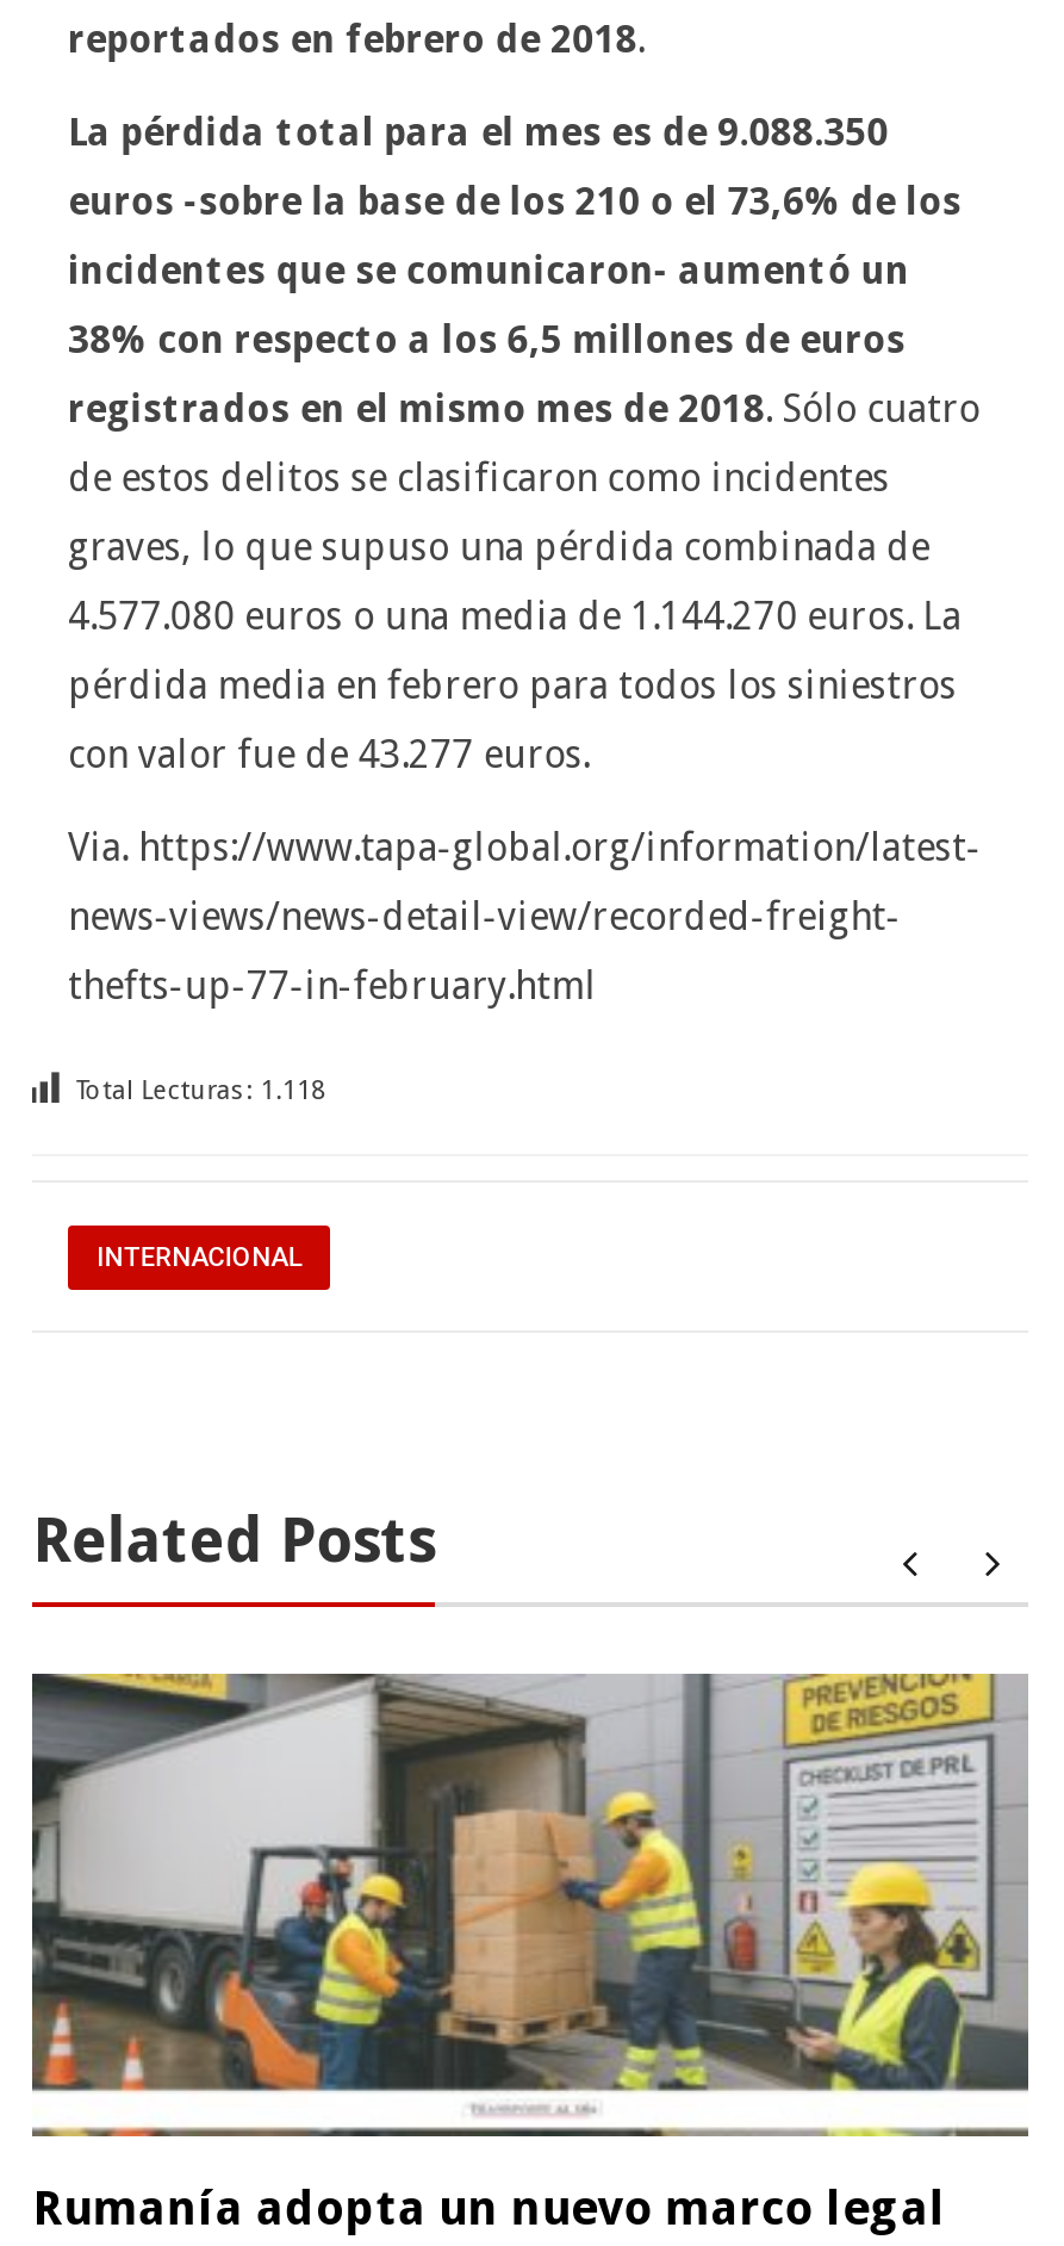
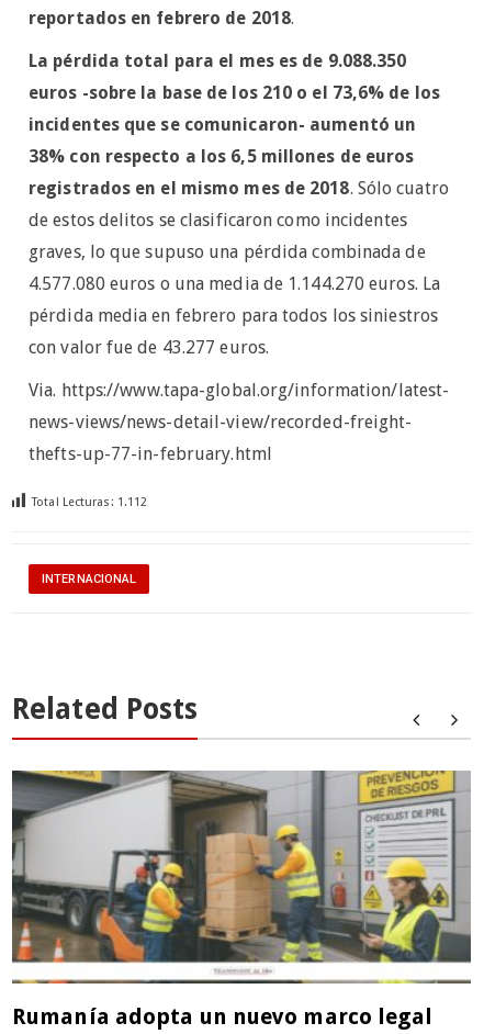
- Total Lecturas: 1.118
+ Total Lecturas: 1.112
